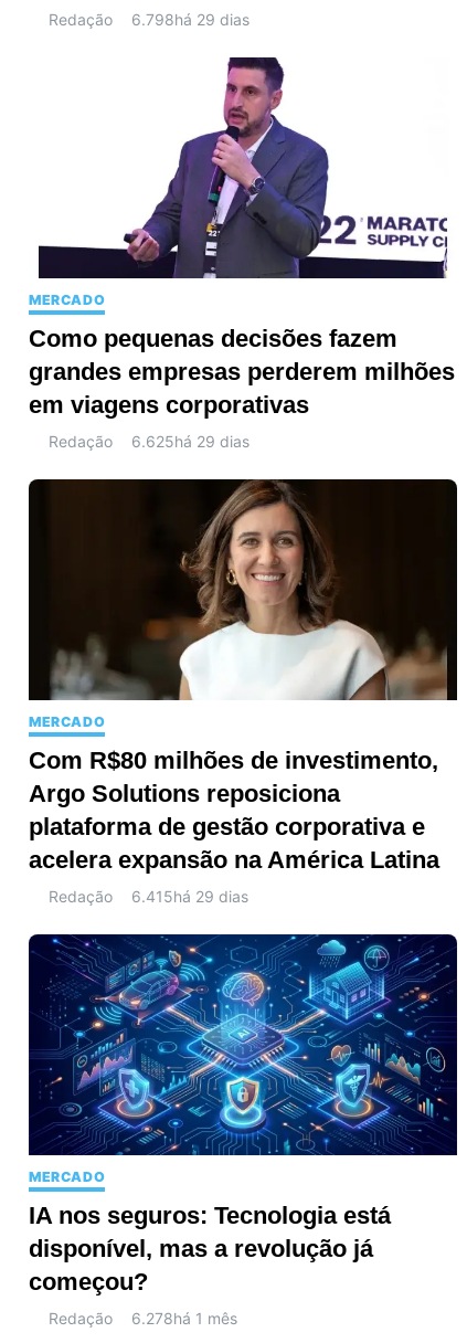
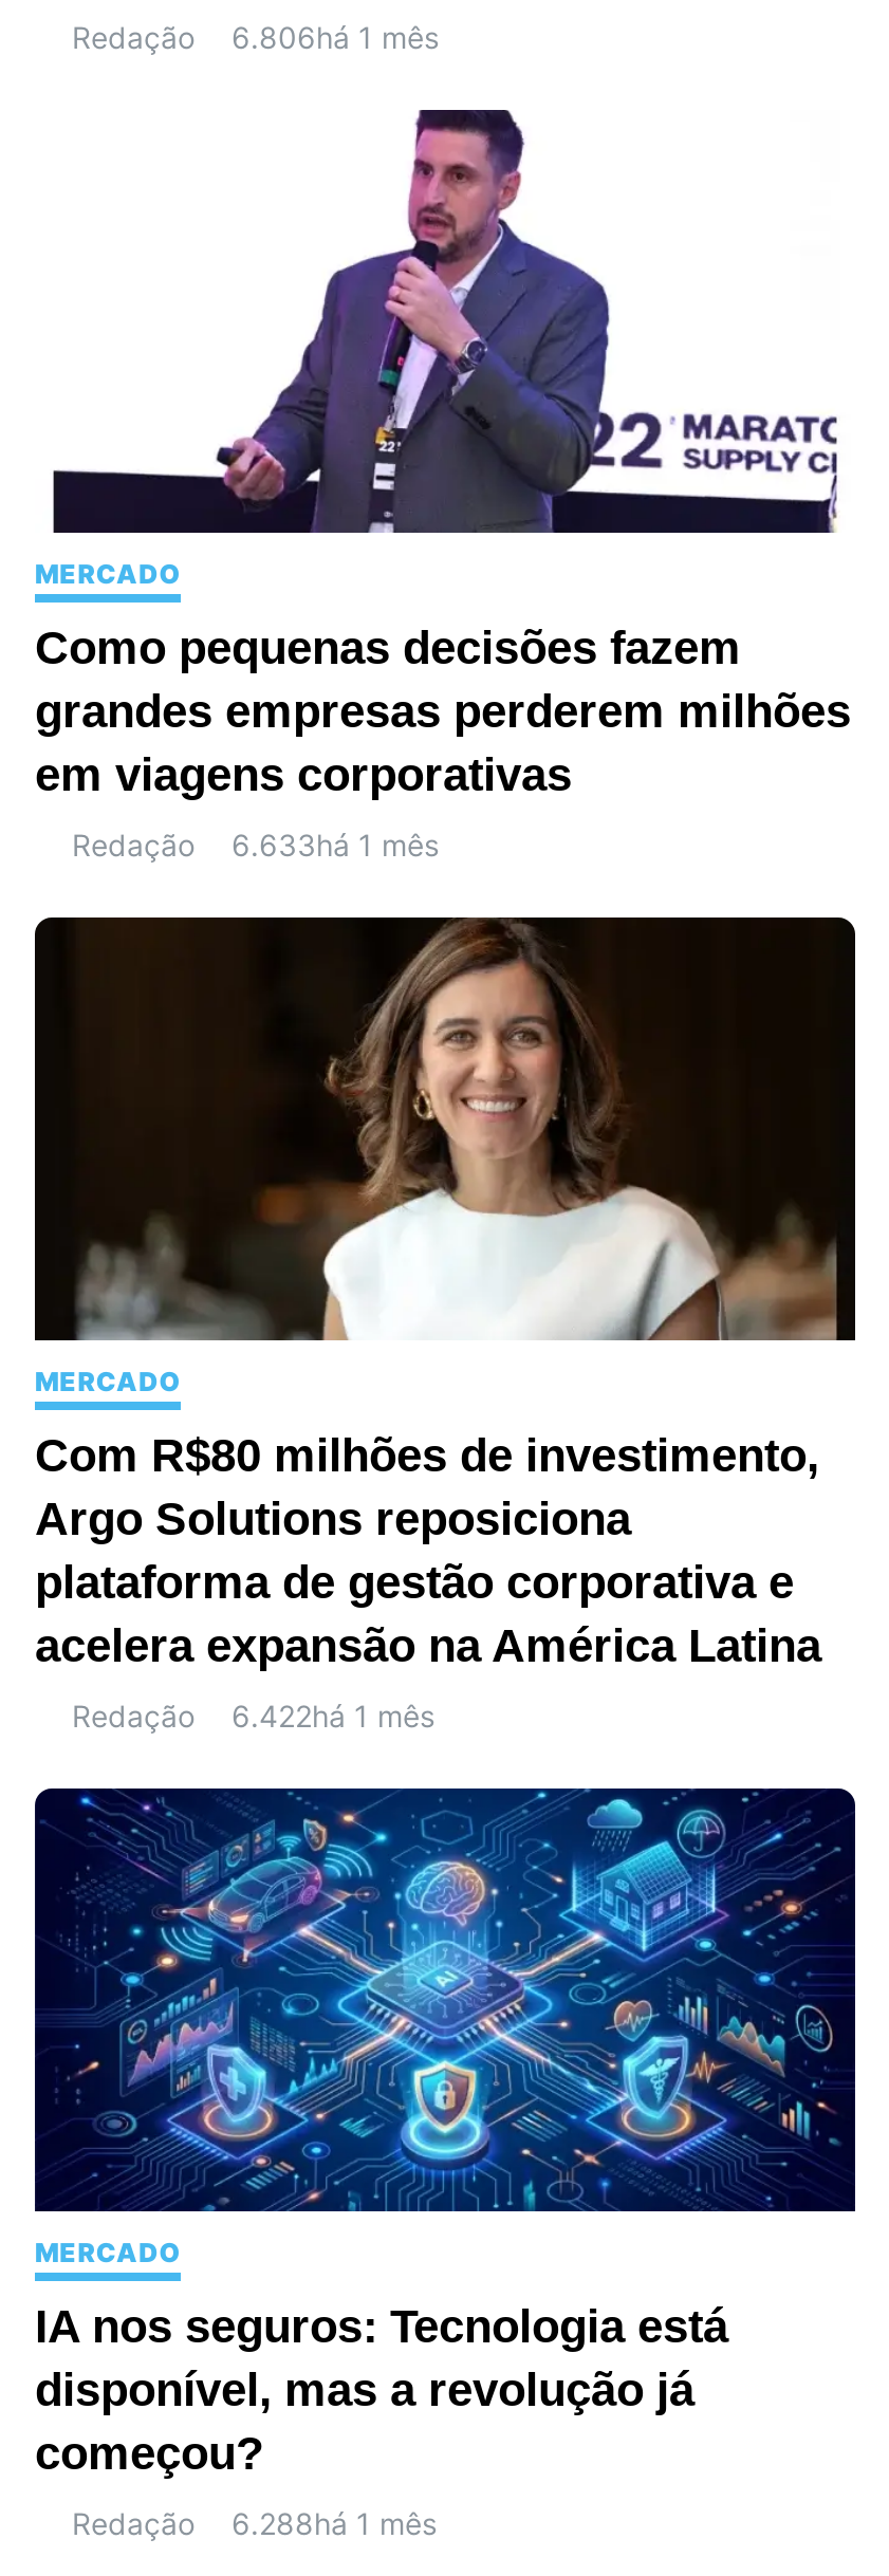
- Redação 6.798há 29 dias
+ Redação 6.806há 1 mês

- Redação 6.625há 29 dias
+ Redação 6.633há 1 mês

- Redação 6.415há 29 dias
+ Redação 6.422há 1 mês

- Redação 6.278há 1 mês
+ Redação 6.288há 1 mês
